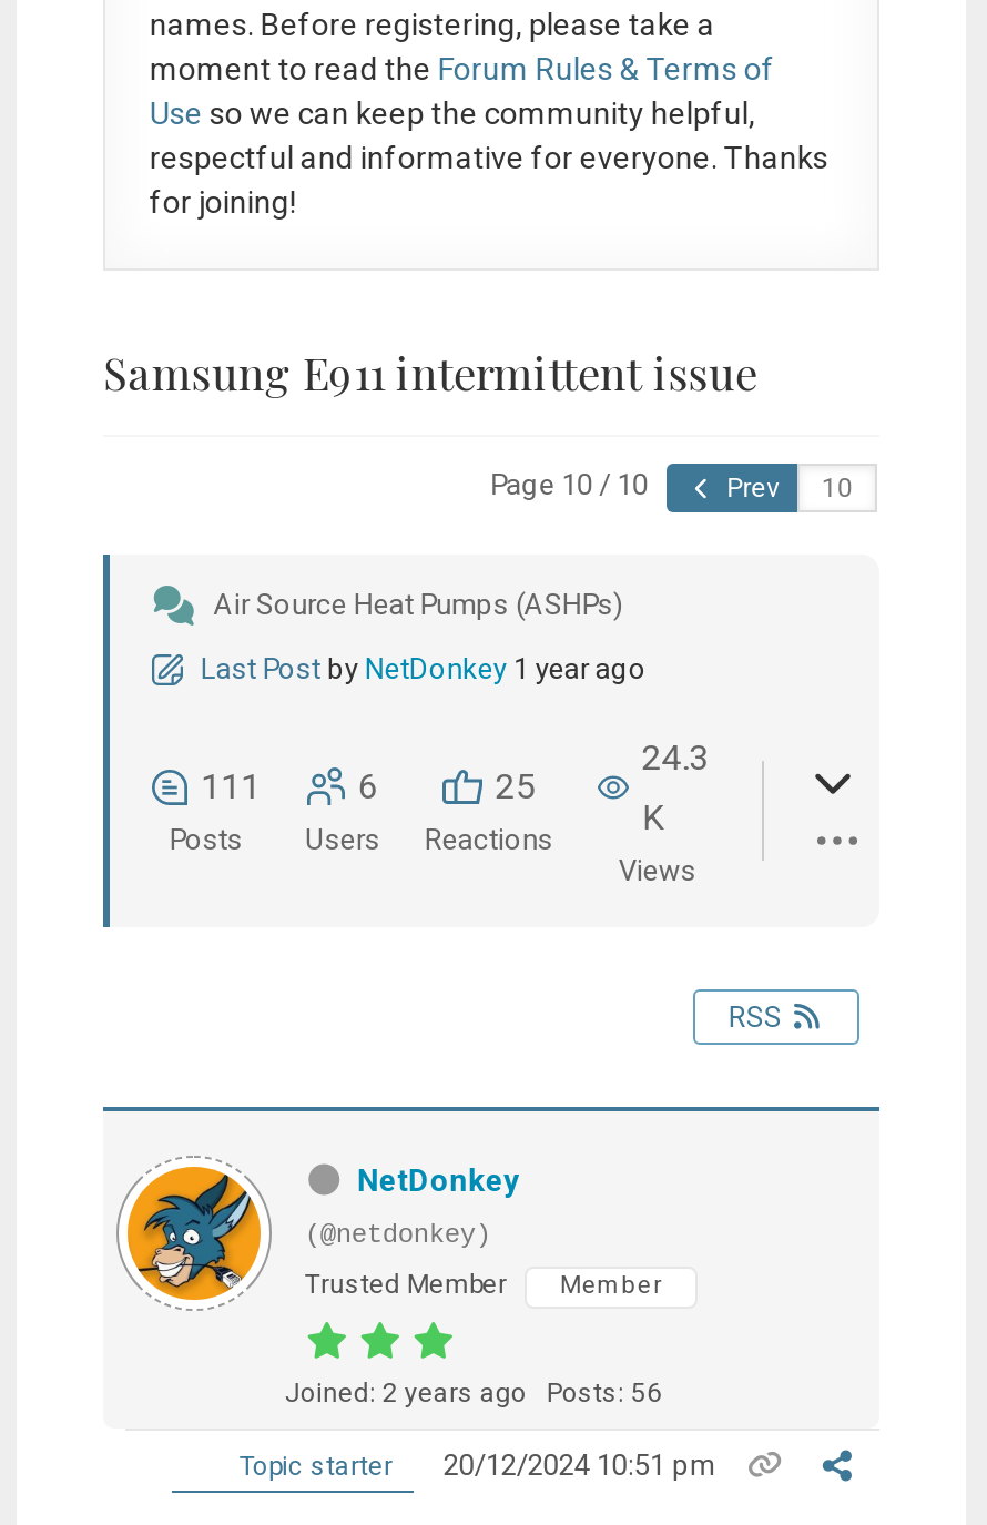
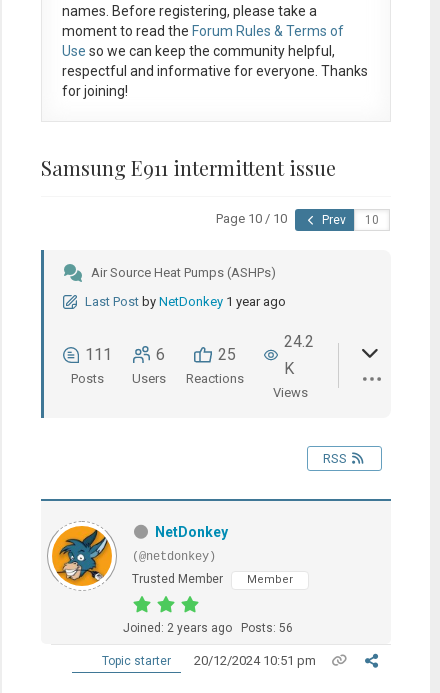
- 24.3
+ 24.2
